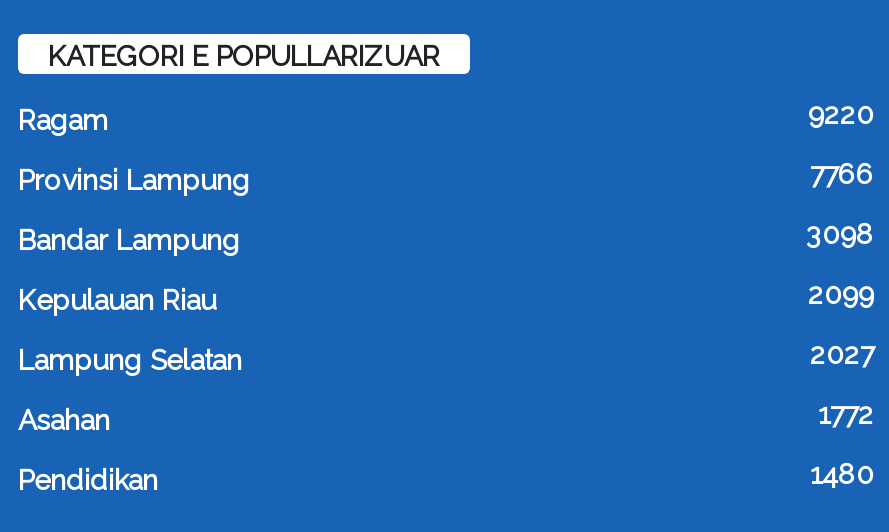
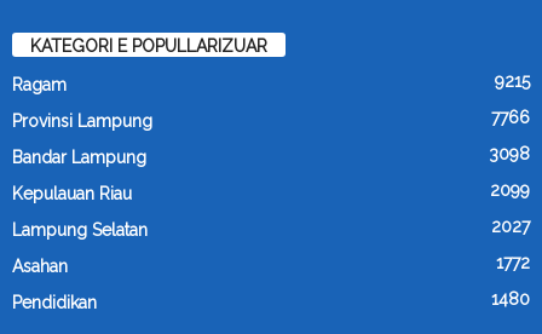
- 9220
+ 9215
